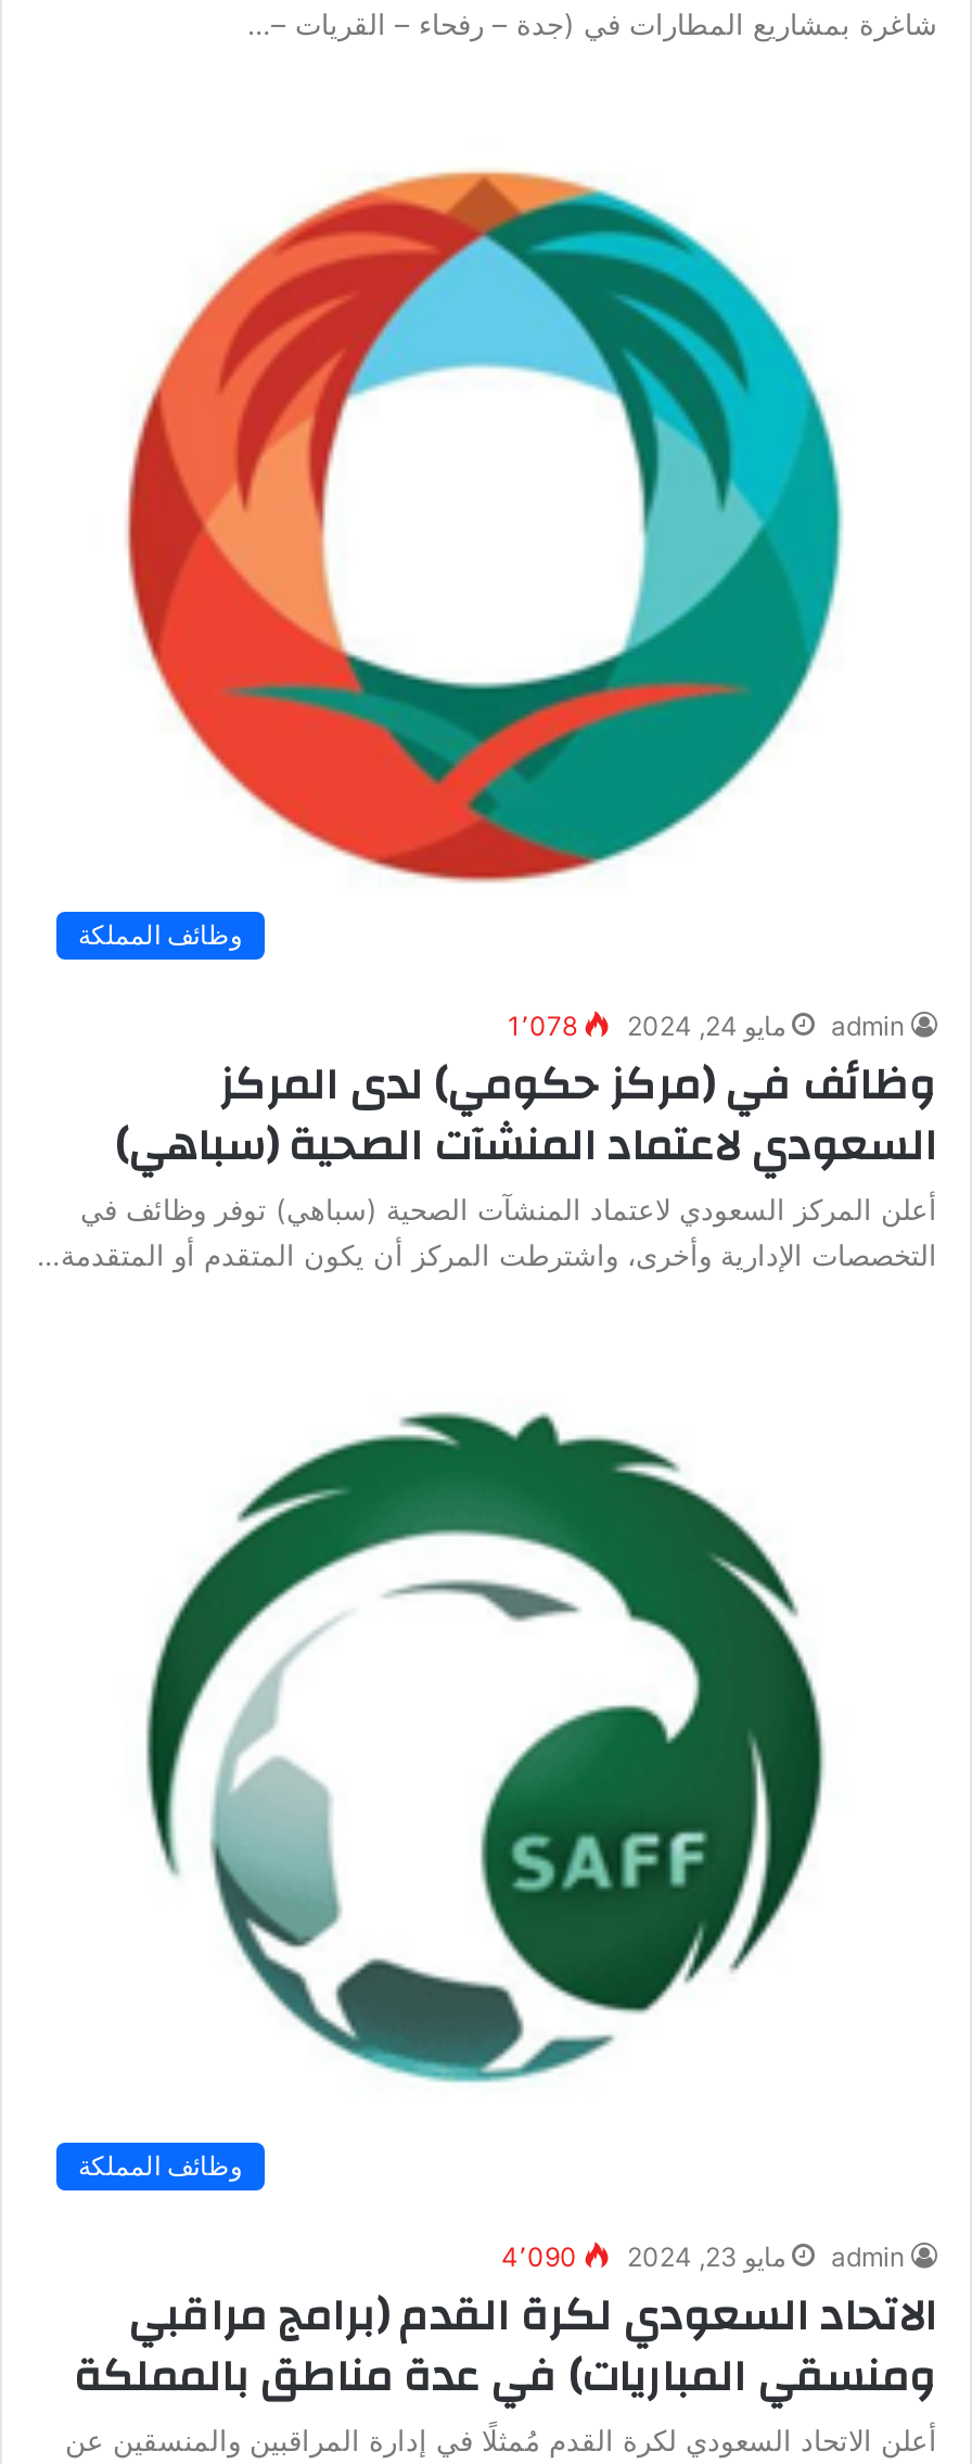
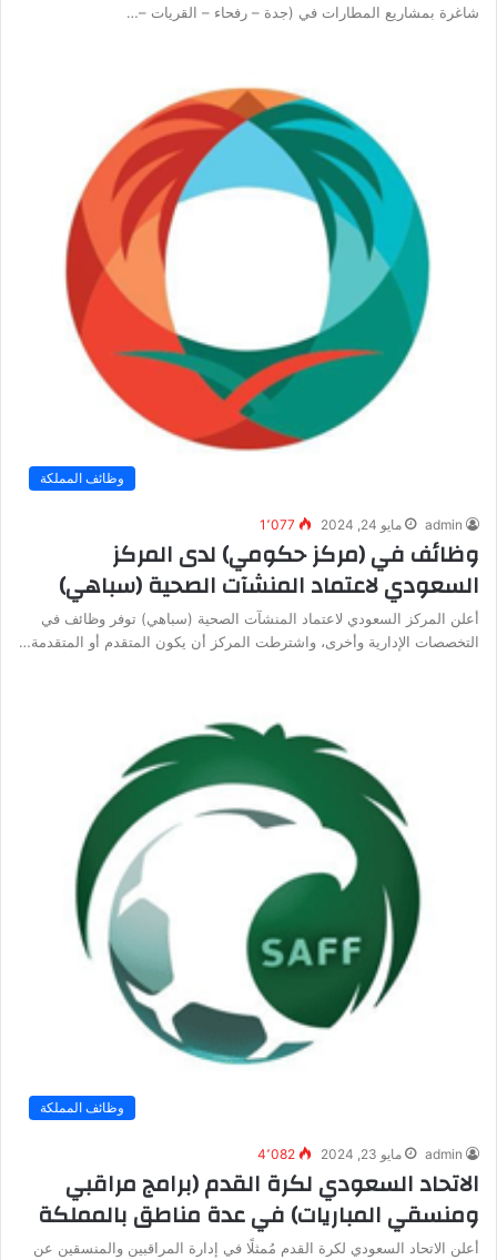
- 1٬078
+ 1٬077

- 4٬090
+ 4٬082
